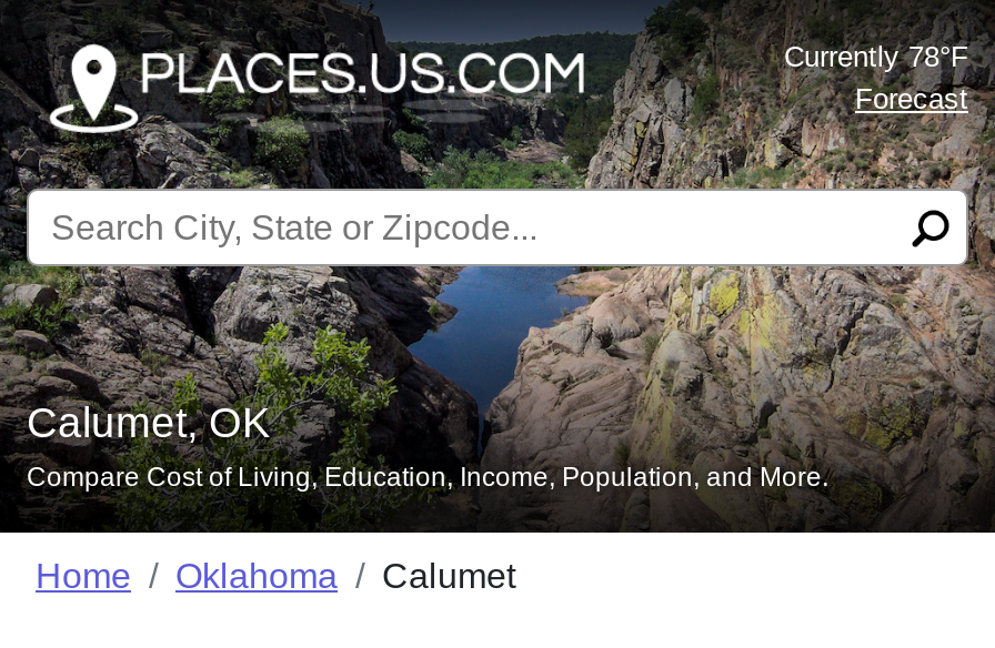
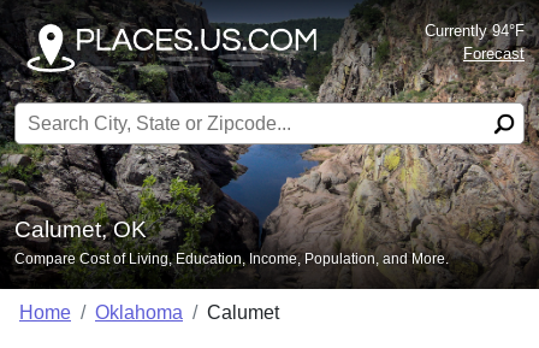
- Currently 78°F
+ Currently 94°F
